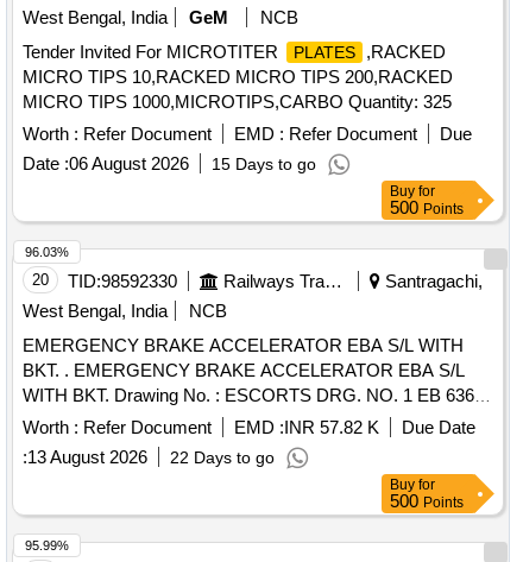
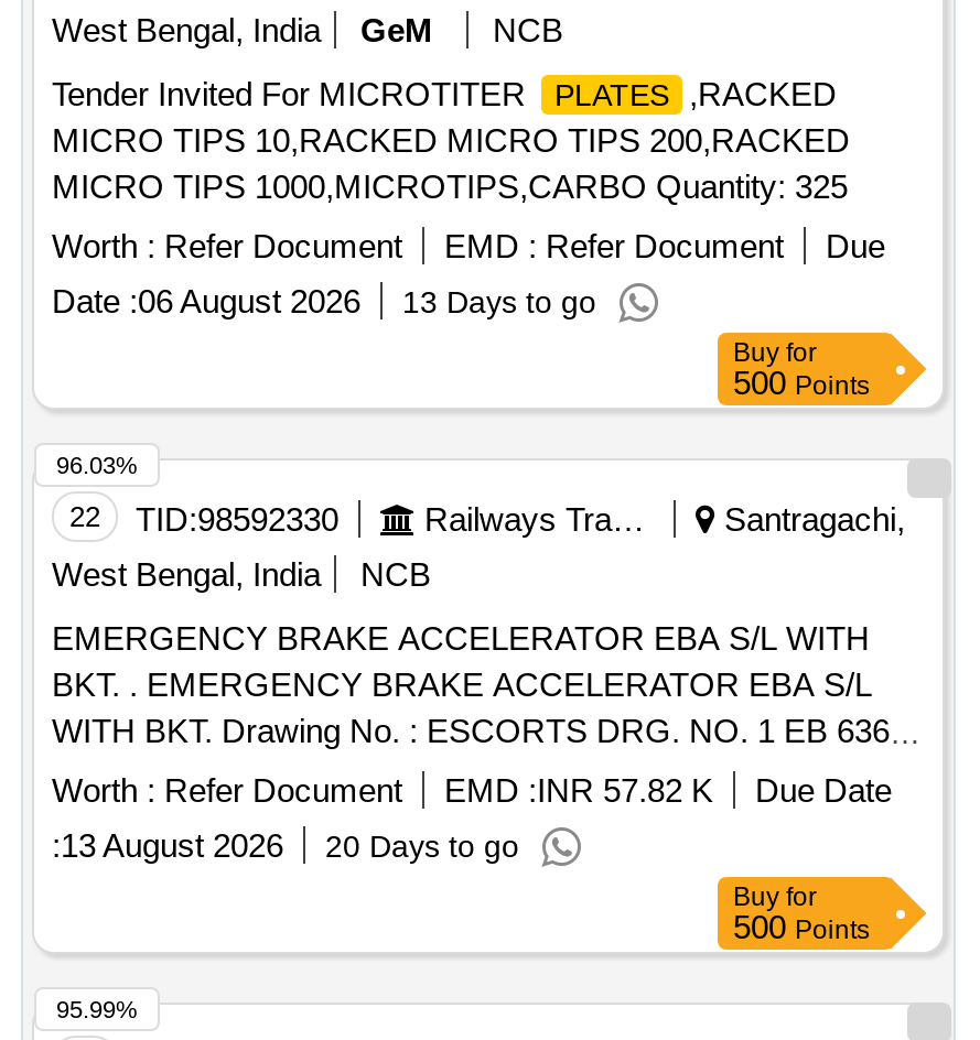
- Date : 06 August 2026 15 Days to go
+ Date : 06 August 2026 13 Days to go

- 20 TID:98592330
+ 22 TID:98592330

- :13 August 2026 22 Days to go
+ :13 August 2026 20 Days to go
